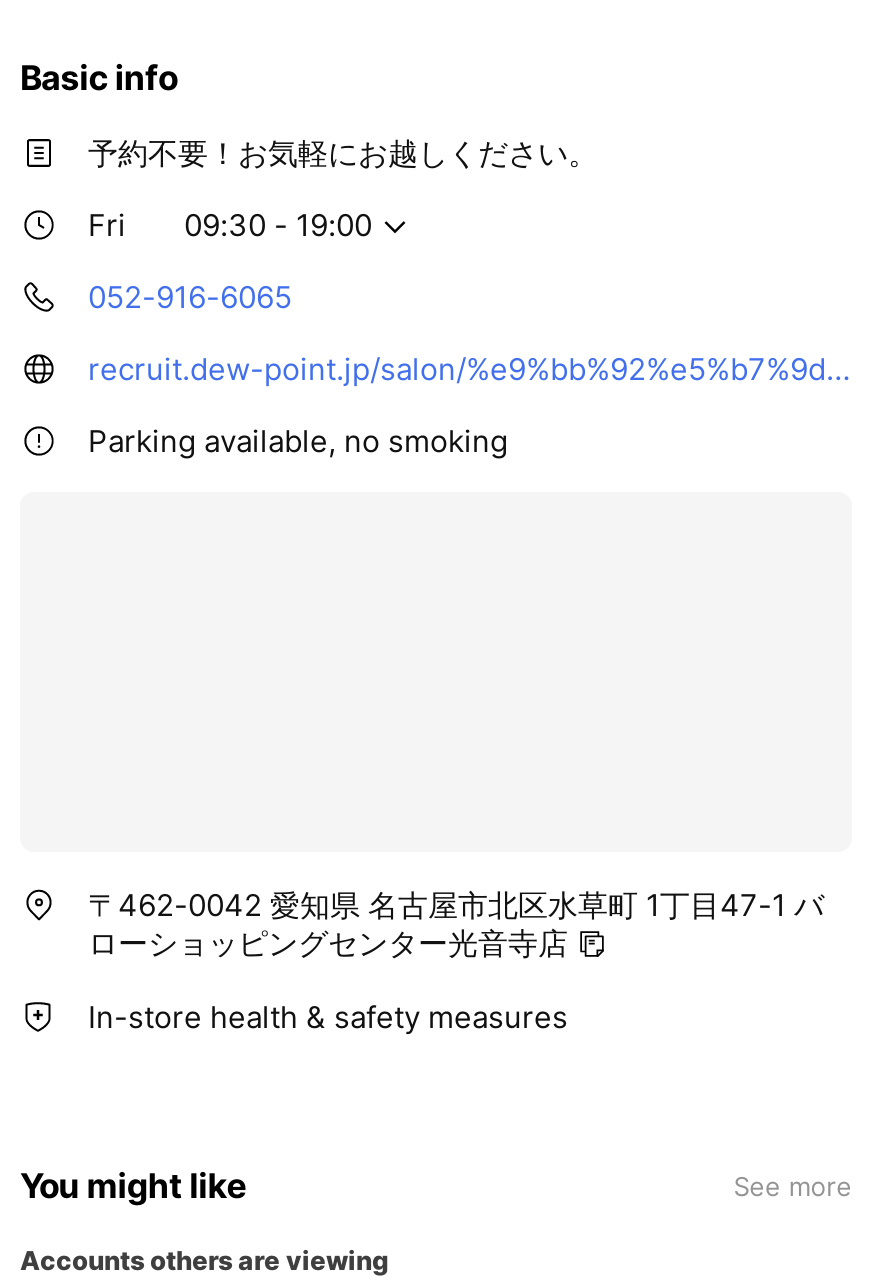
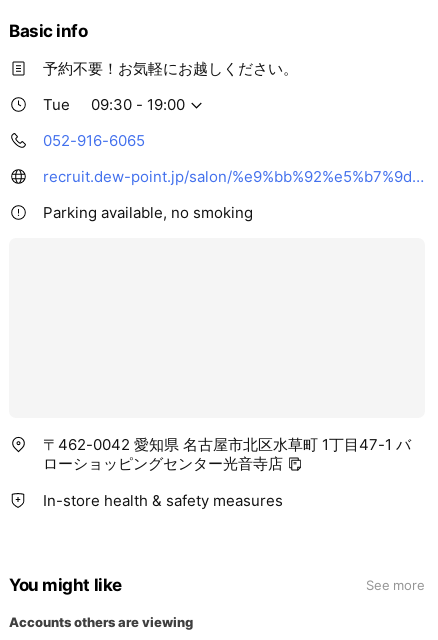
- Fri
+ Tue
